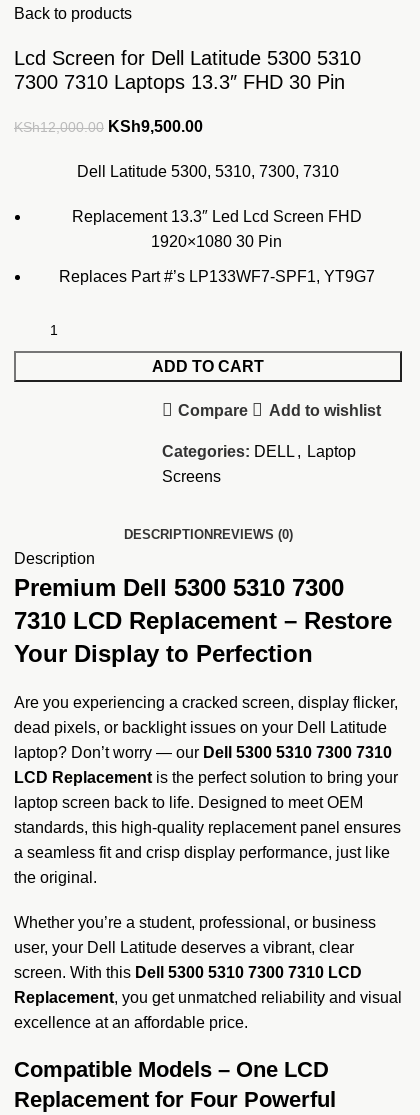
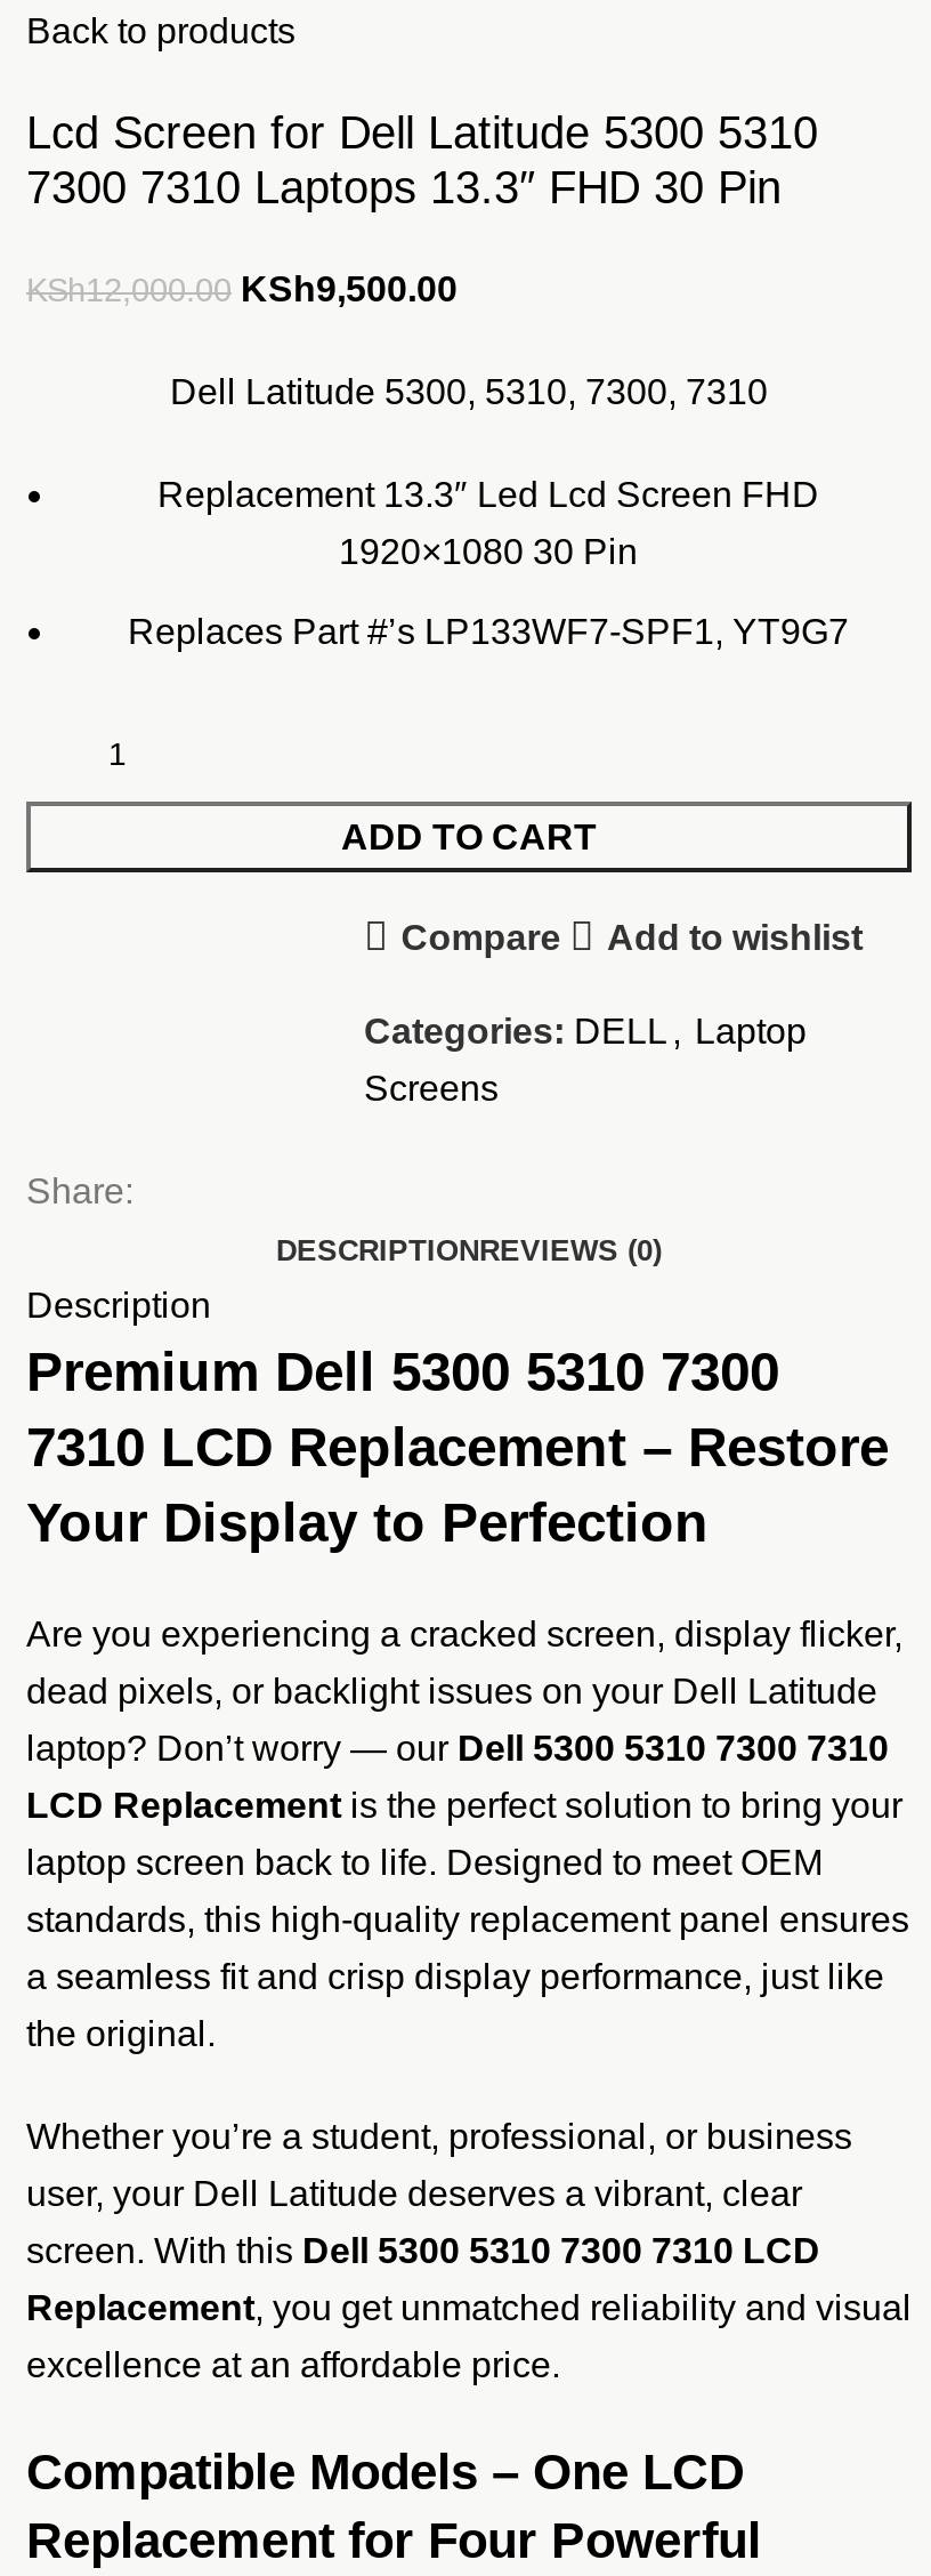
+ Share:
